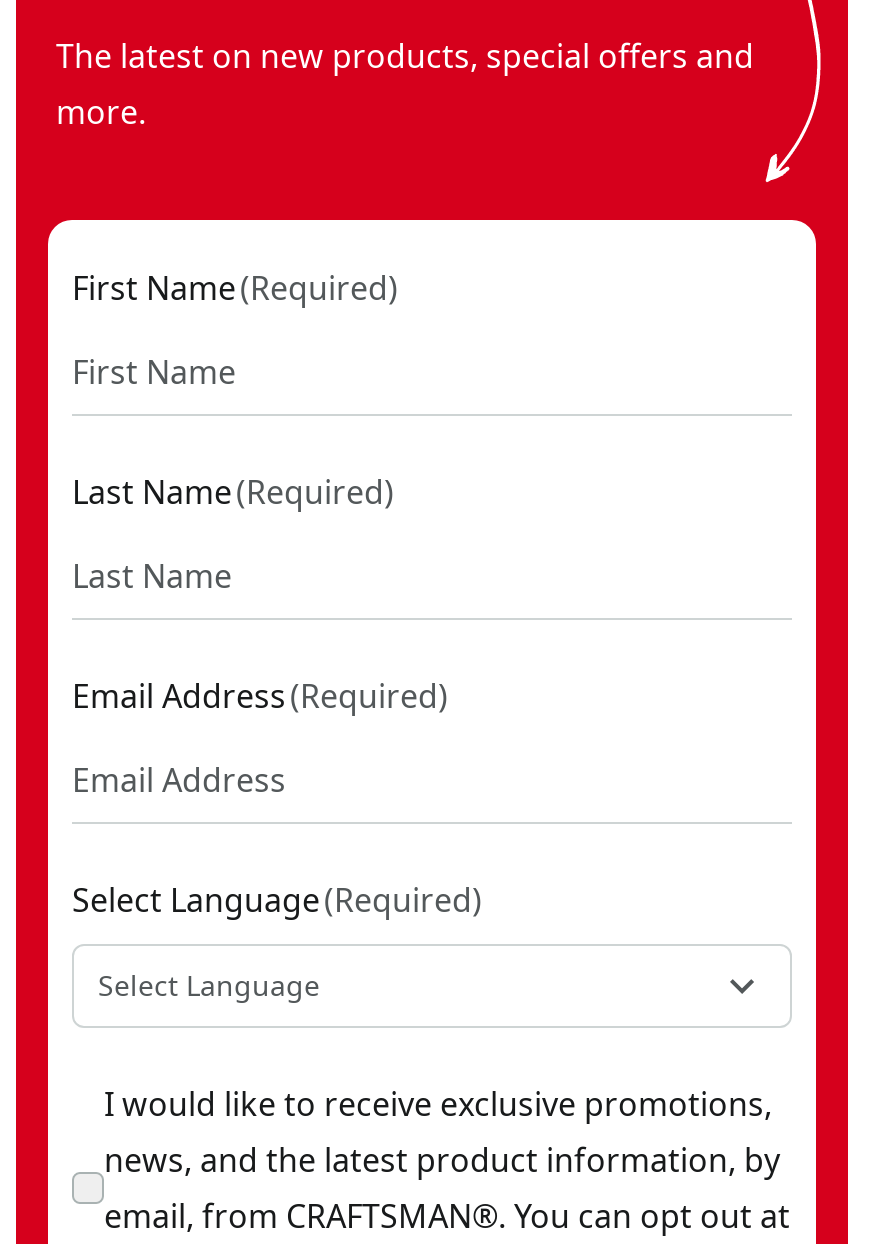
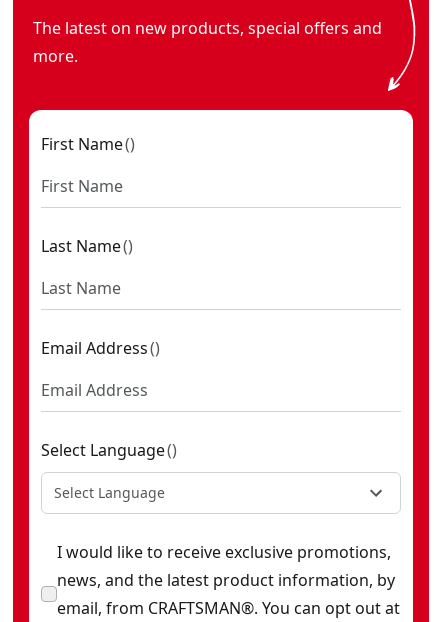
- First Name (Required)
+ First Name ()

- Last Name (Required)
+ Last Name ()

- Email Address (Required)
+ Email Address ()

- Select Language (Required)
+ Select Language ()
